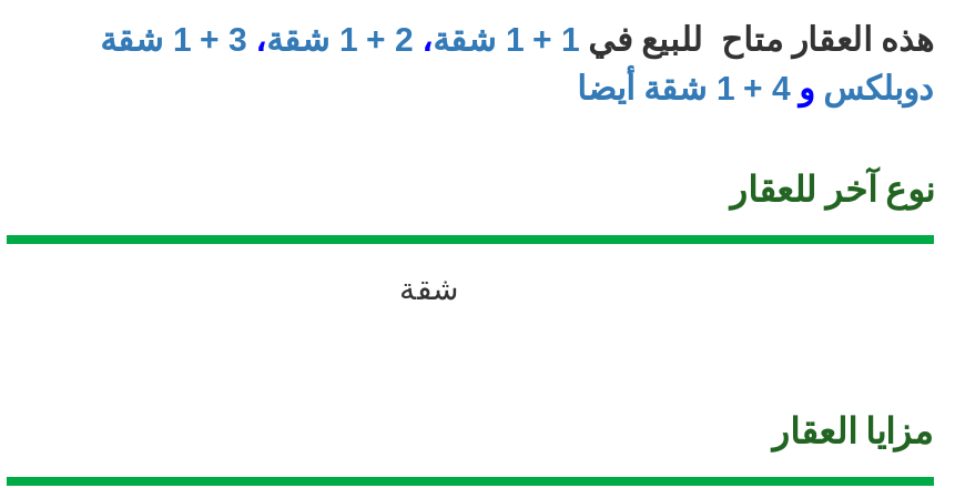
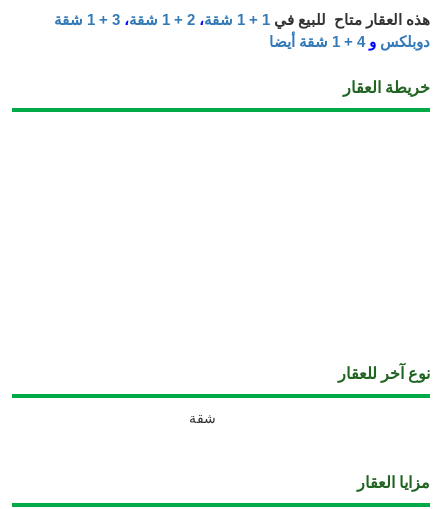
+ خريطة العقار
